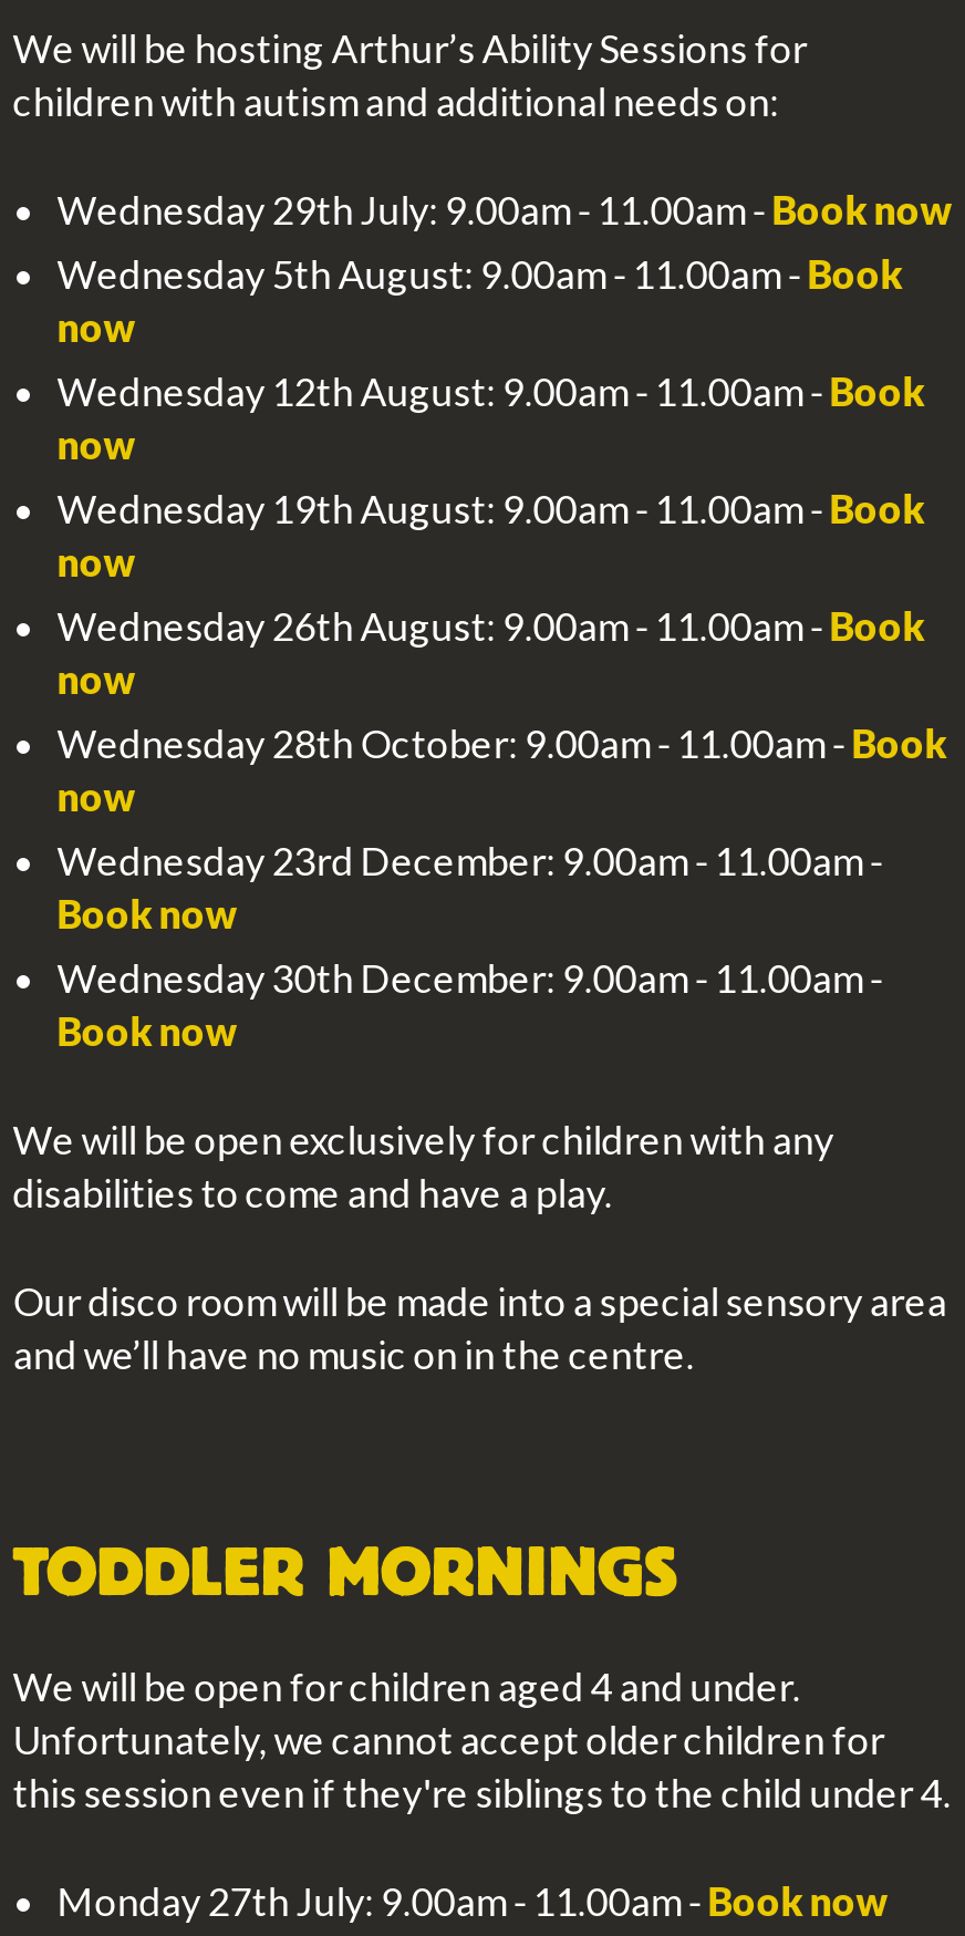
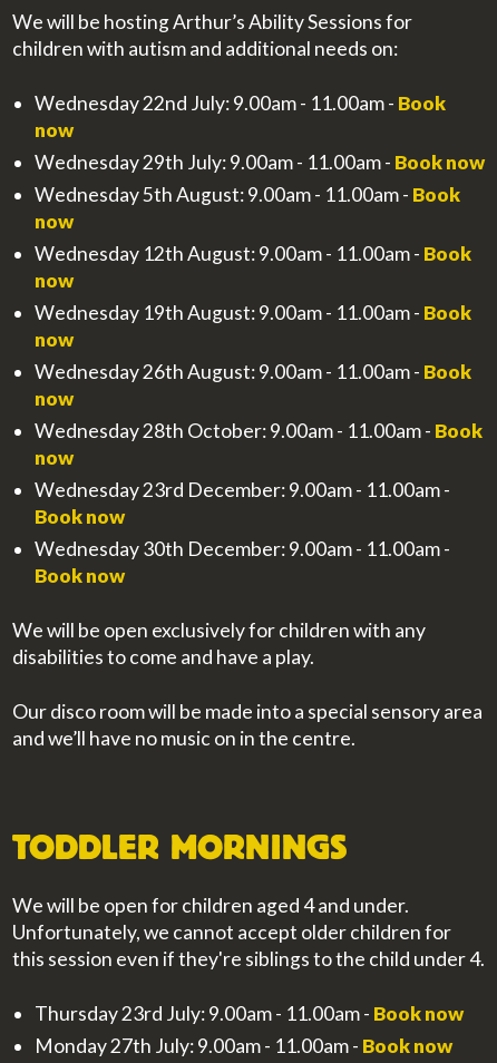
+ Wednesday 22nd July: 9.00am - 11.00am - Book
+ now

+ Thursday 23rd July: 9.00am - 11.00am - Book now
